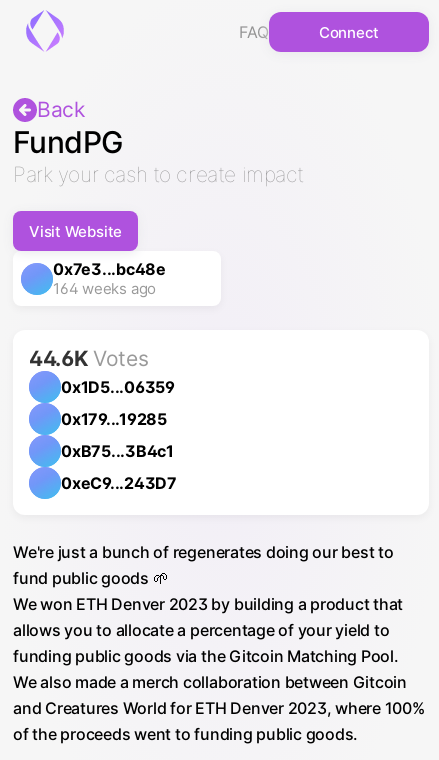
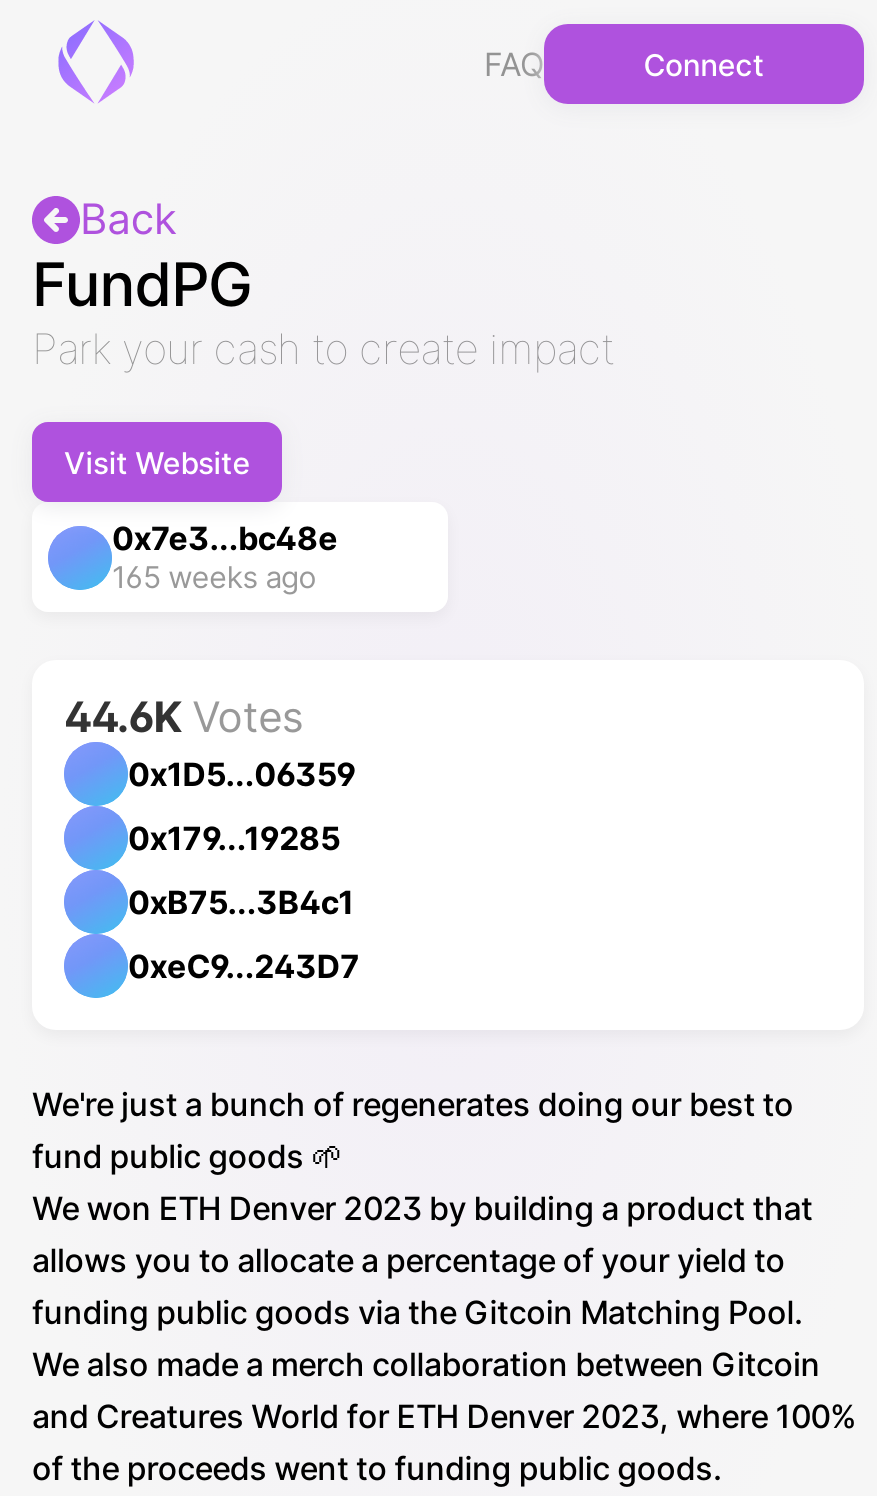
- 164 weeks ago
+ 165 weeks ago
